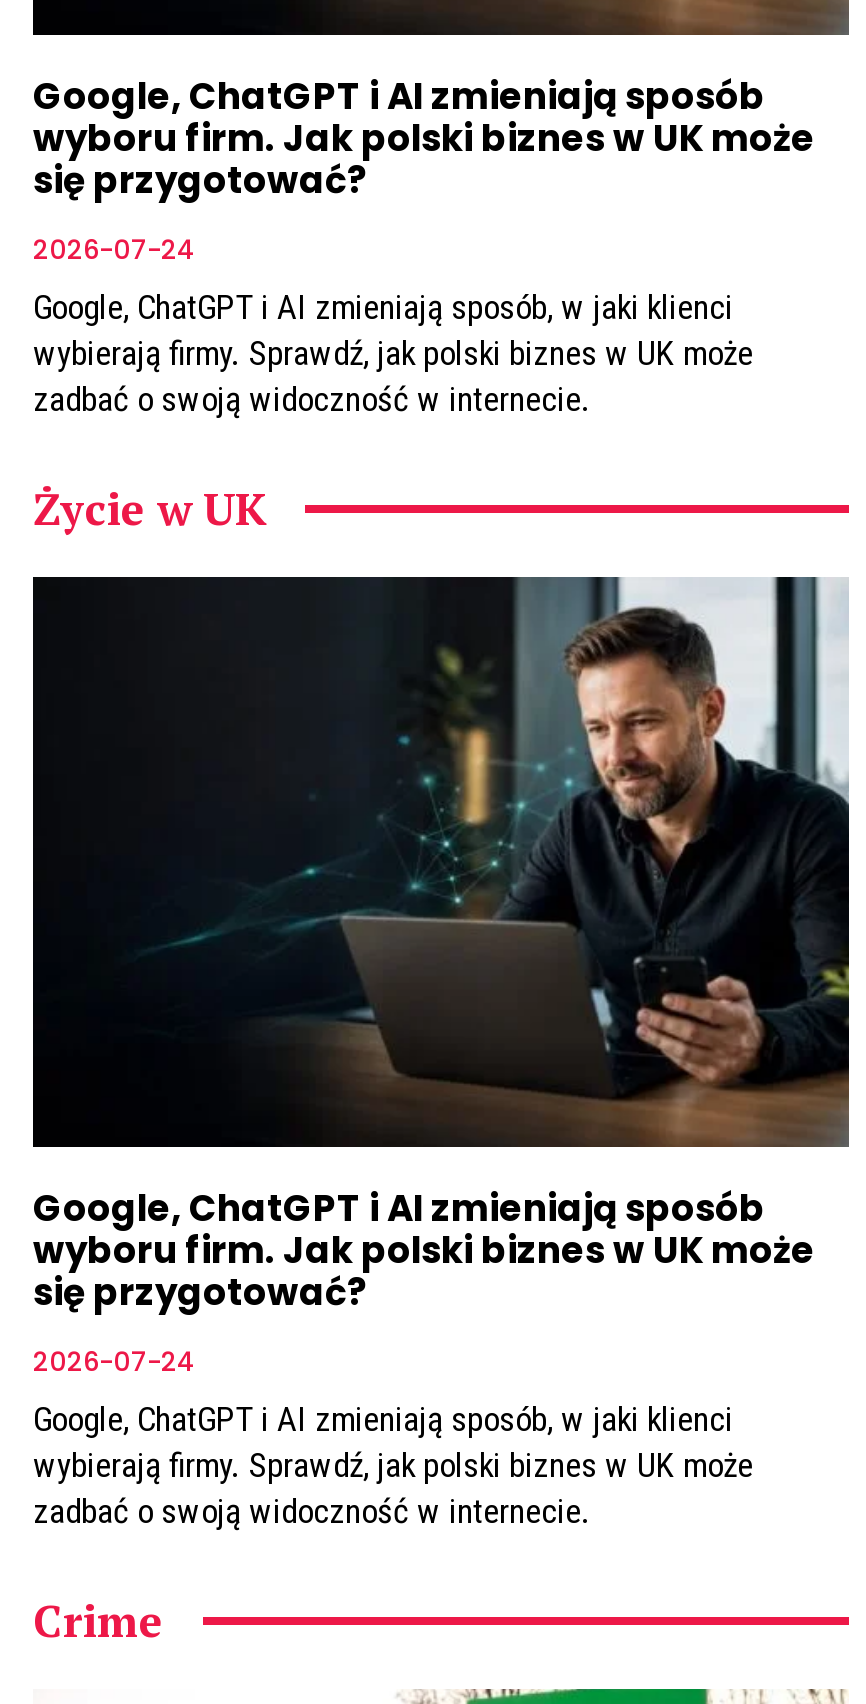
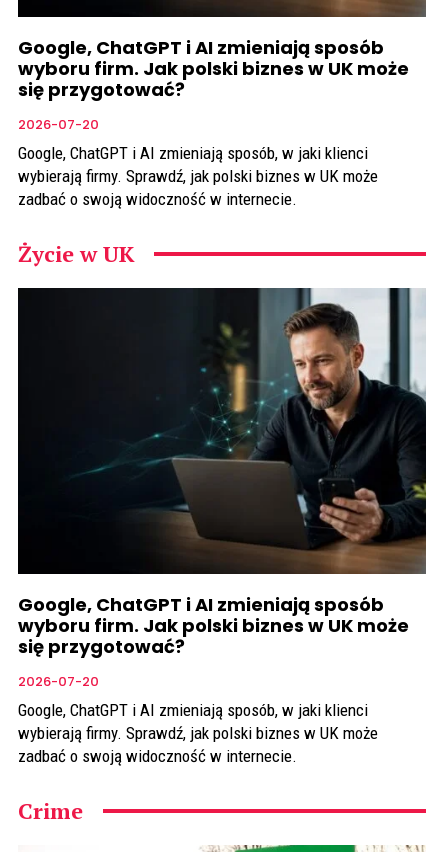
- 2026-07-24
+ 2026-07-20

- 2026-07-24
+ 2026-07-20
